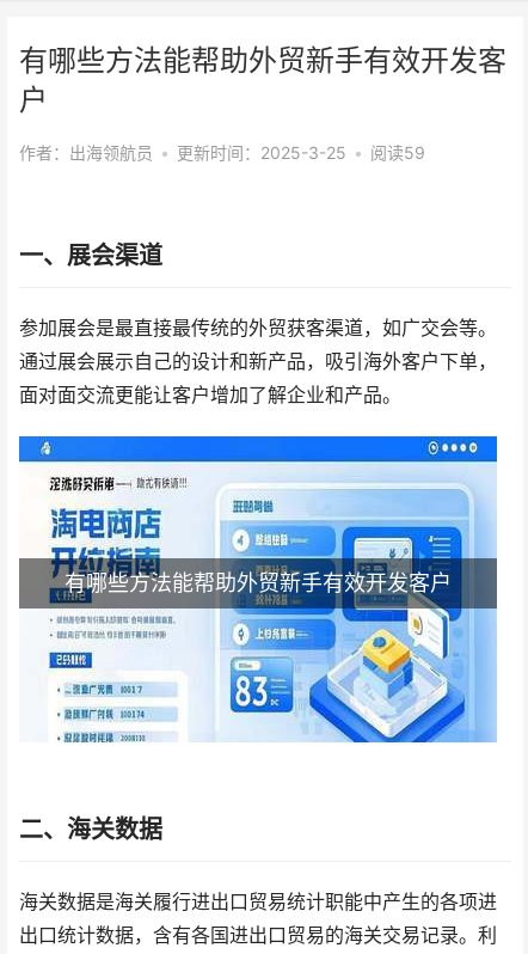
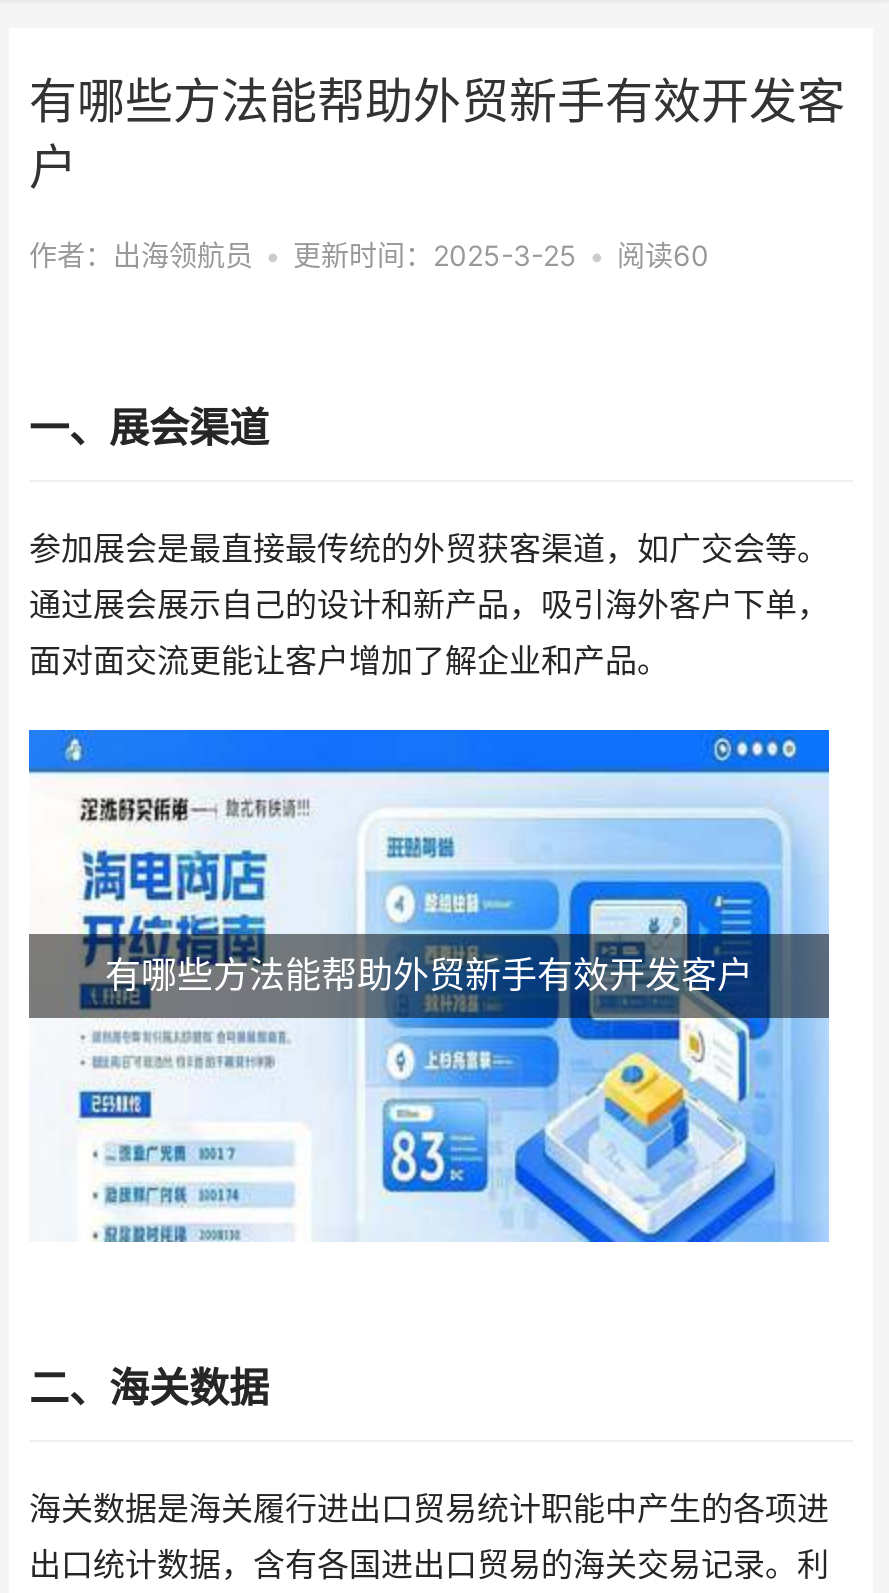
- 作者：出海领航员 • 更新时间：2025-3-25 • 阅读59
+ 作者：出海领航员 • 更新时间：2025-3-25 • 阅读60
